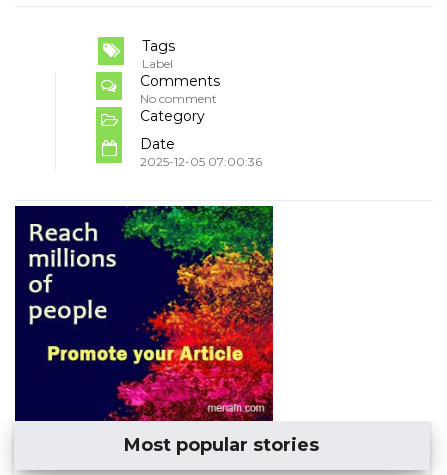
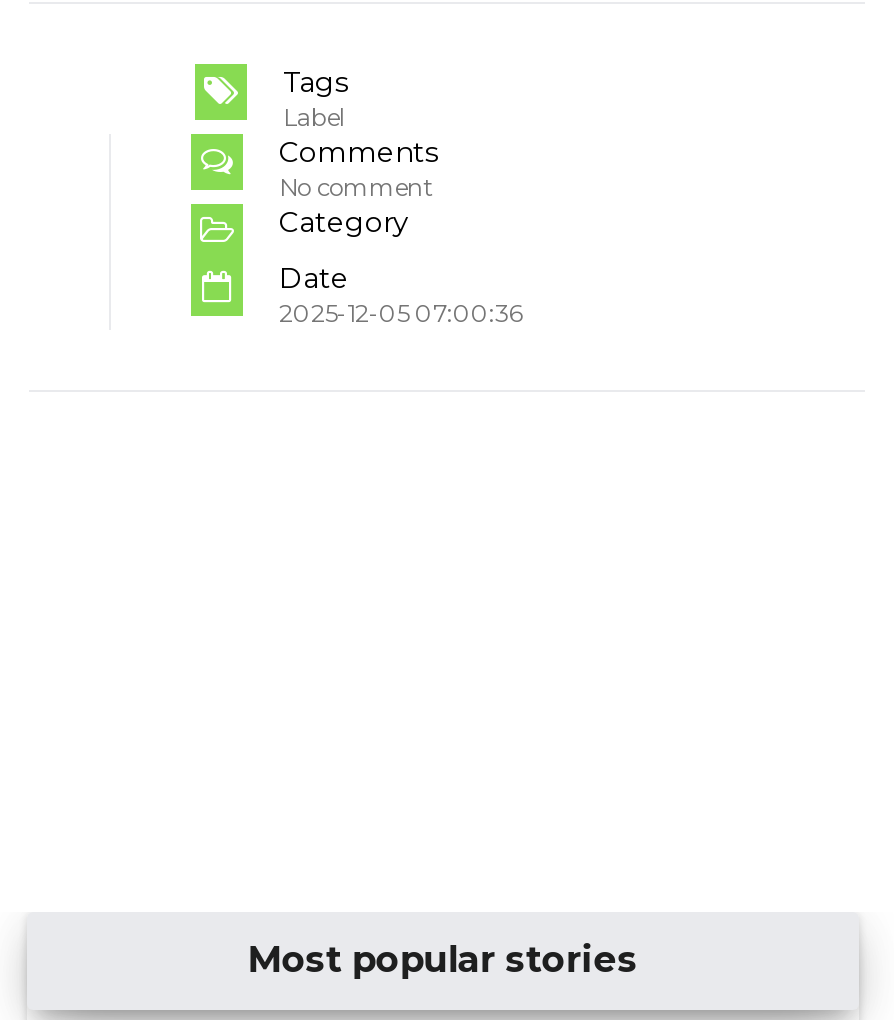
- [image]
